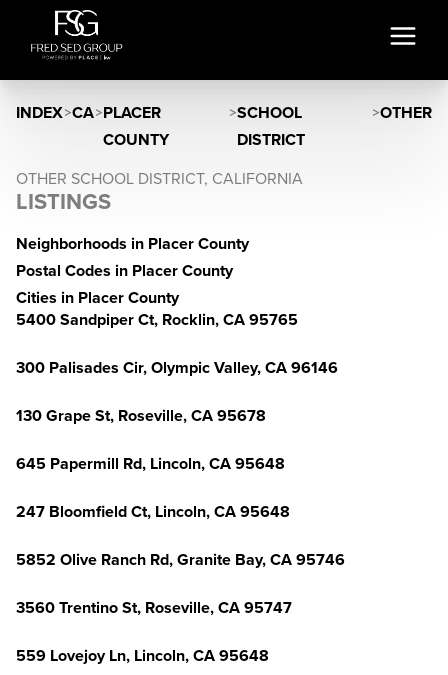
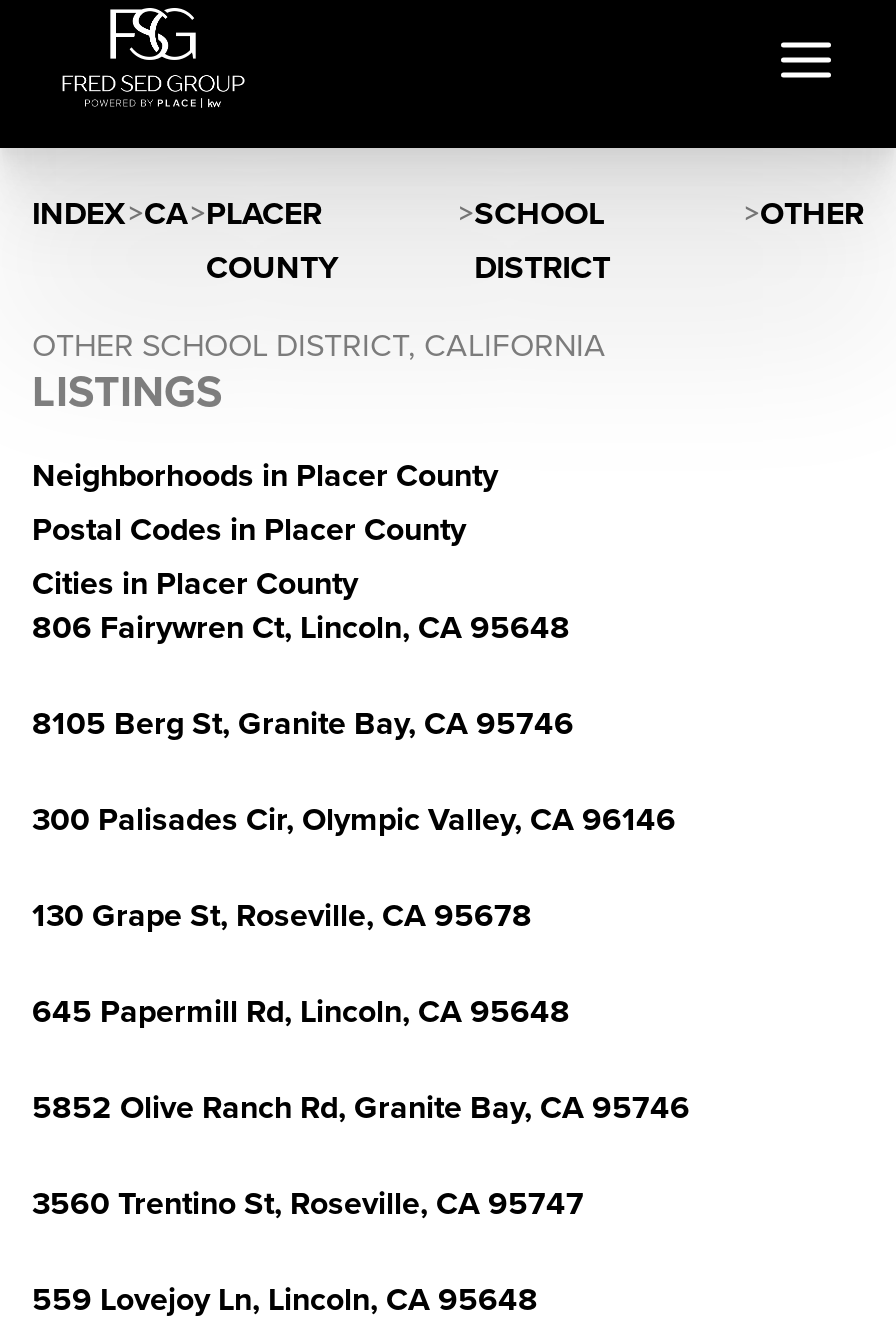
- 5400 Sandpiper Ct, Rocklin, CA 95765
+ 806 Fairywren Ct, Lincoln, CA 95648
+ 8105 Berg St, Granite Bay, CA 95746

moved down: 300 Palisades Cir, Olympic Valley, CA 96146 | 130 Grape St, Roseville, CA 95678 | 645 Papermill Rd, Lincoln, CA 95648

- 247 Bloomfield Ct, Lincoln, CA 95648
